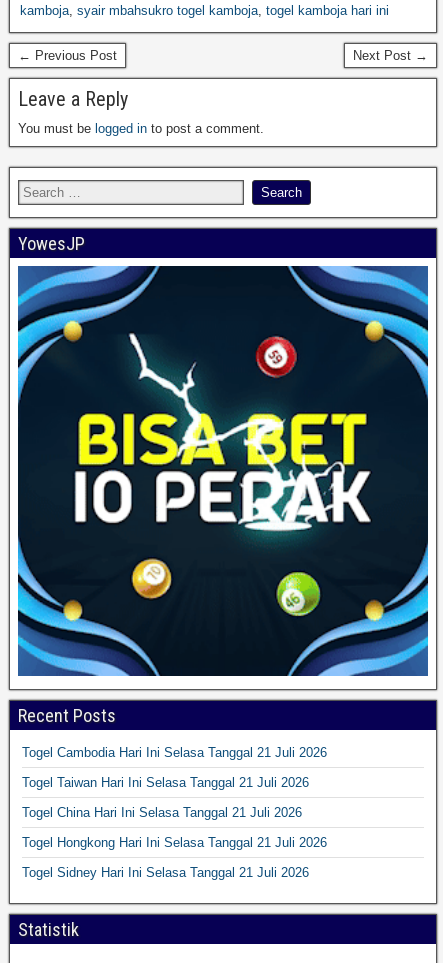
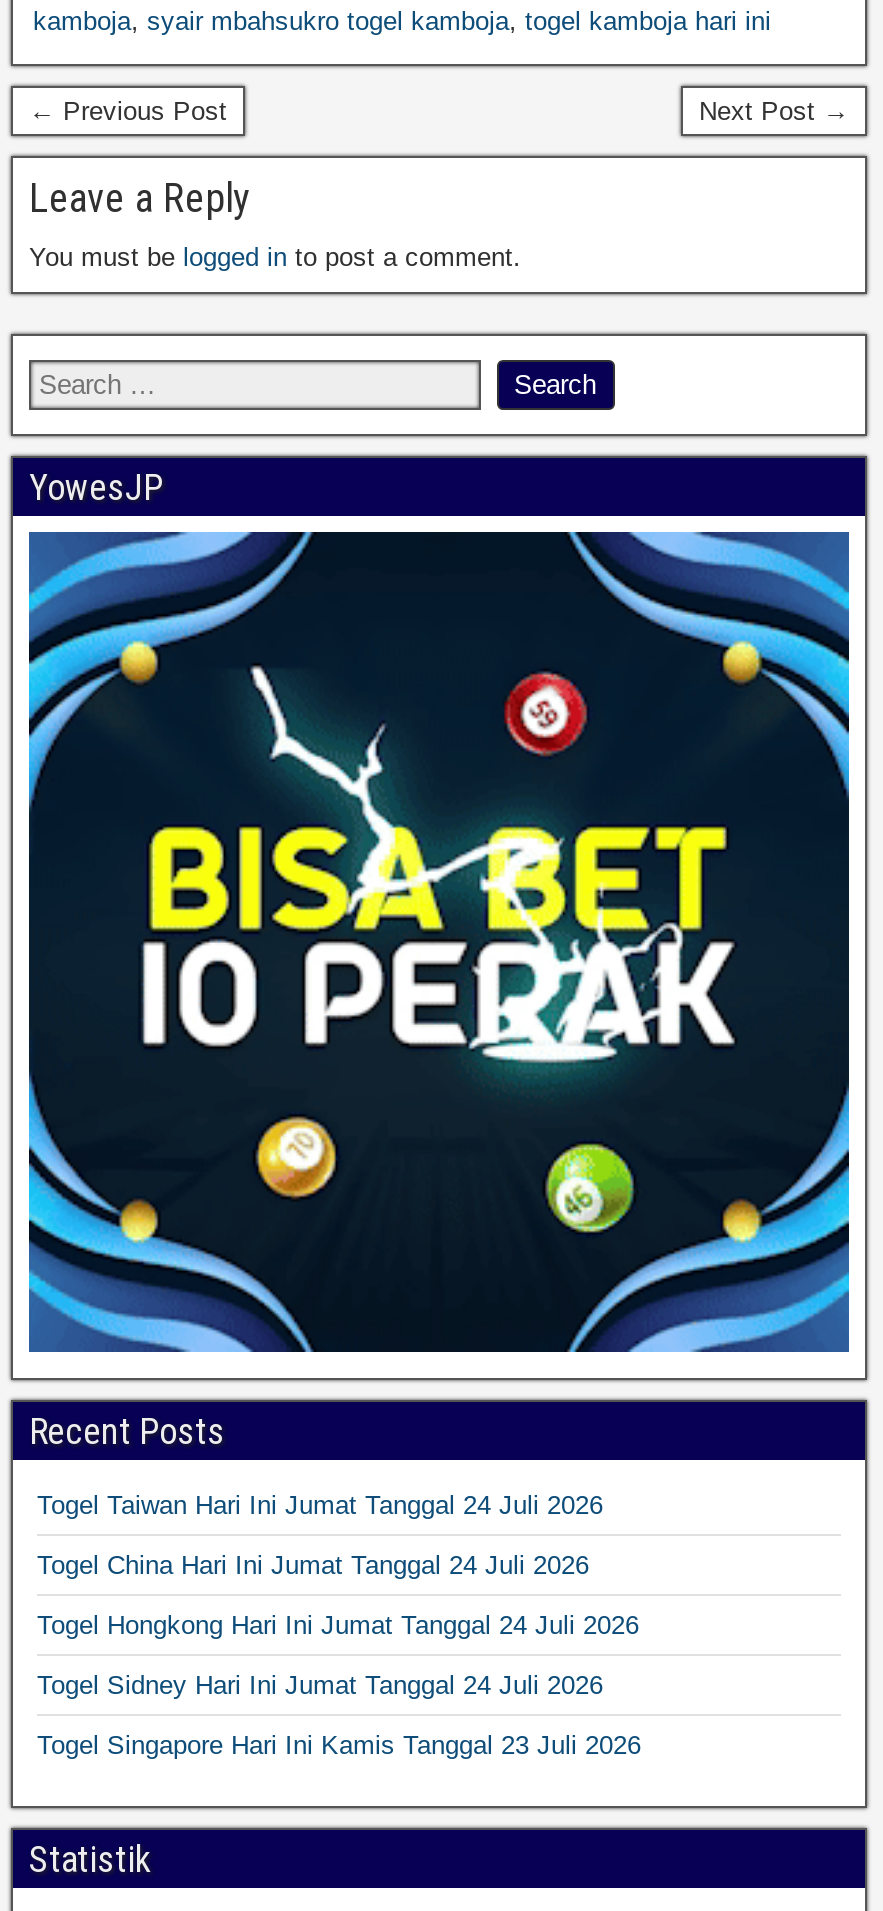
- Togel Cambodia Hari Ini Selasa Tanggal 21 Juli 2026
+ Togel Taiwan Hari Ini Jumat Tanggal 24 Juli 2026

- Togel Taiwan Hari Ini Selasa Tanggal 21 Juli 2026
+ Togel China Hari Ini Jumat Tanggal 24 Juli 2026

- Togel China Hari Ini Selasa Tanggal 21 Juli 2026
+ Togel Hongkong Hari Ini Jumat Tanggal 24 Juli 2026

- Togel Hongkong Hari Ini Selasa Tanggal 21 Juli 2026
+ Togel Sidney Hari Ini Jumat Tanggal 24 Juli 2026

- Togel Sidney Hari Ini Selasa Tanggal 21 Juli 2026
+ Togel Singapore Hari Ini Kamis Tanggal 23 Juli 2026
